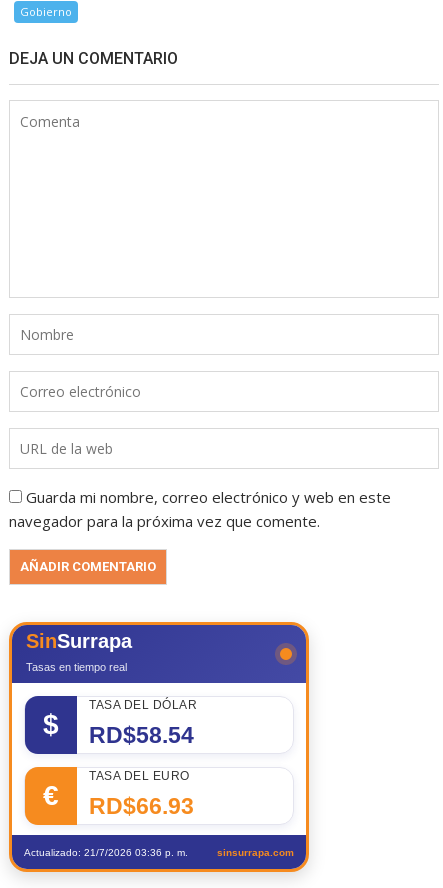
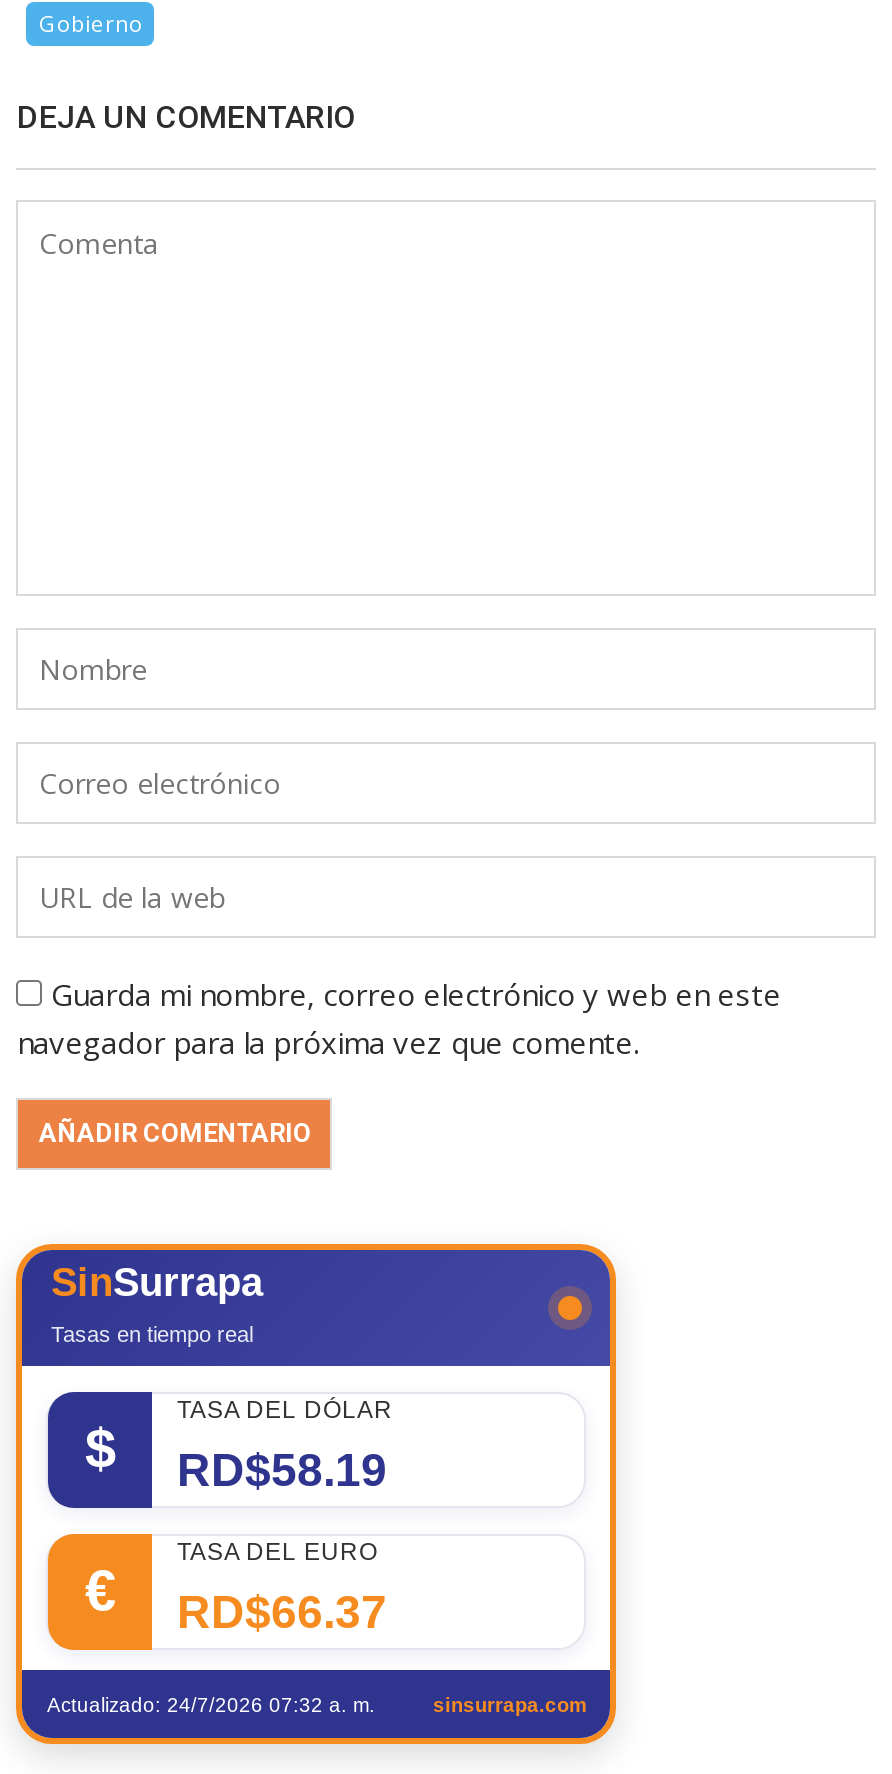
- RD$58.54
+ RD$58.19

- RD$66.93
+ RD$66.37

- Actualizado: 21/7/2026 03:36 p. m.
+ Actualizado: 24/7/2026 07:32 a. m.
